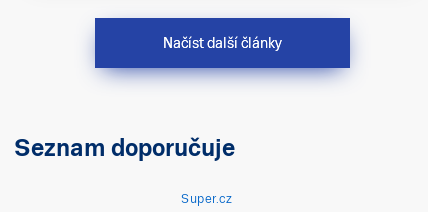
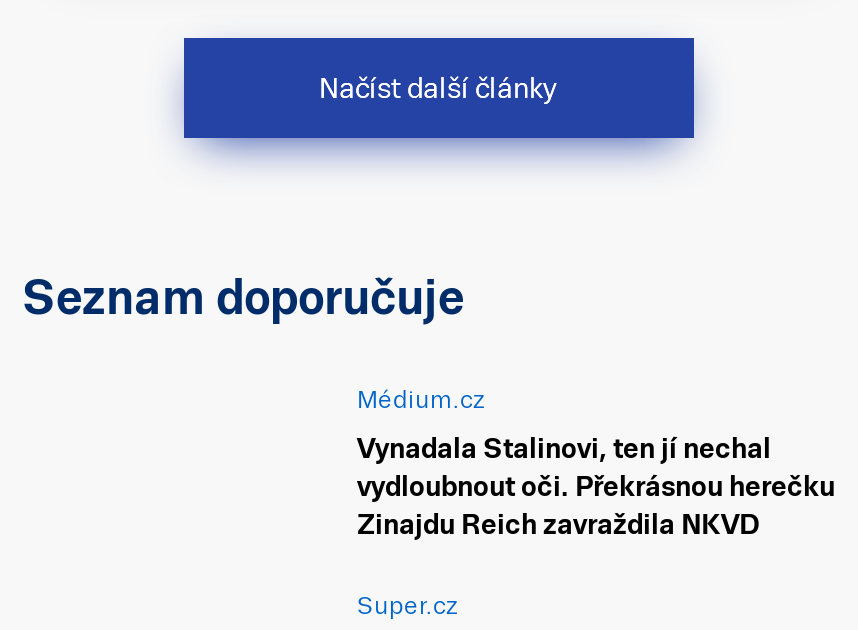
+ Médium.cz
+ Vynadala Stalinovi, ten jí nechal
+ vydloubnout oči. Překrásnou herečku
+ Zinajdu Reich zavraždila NKVD
